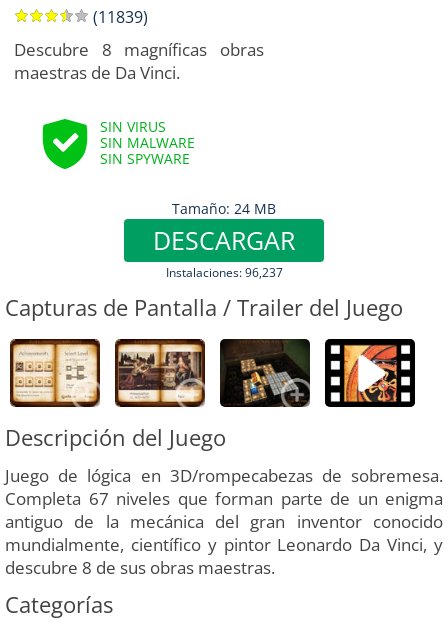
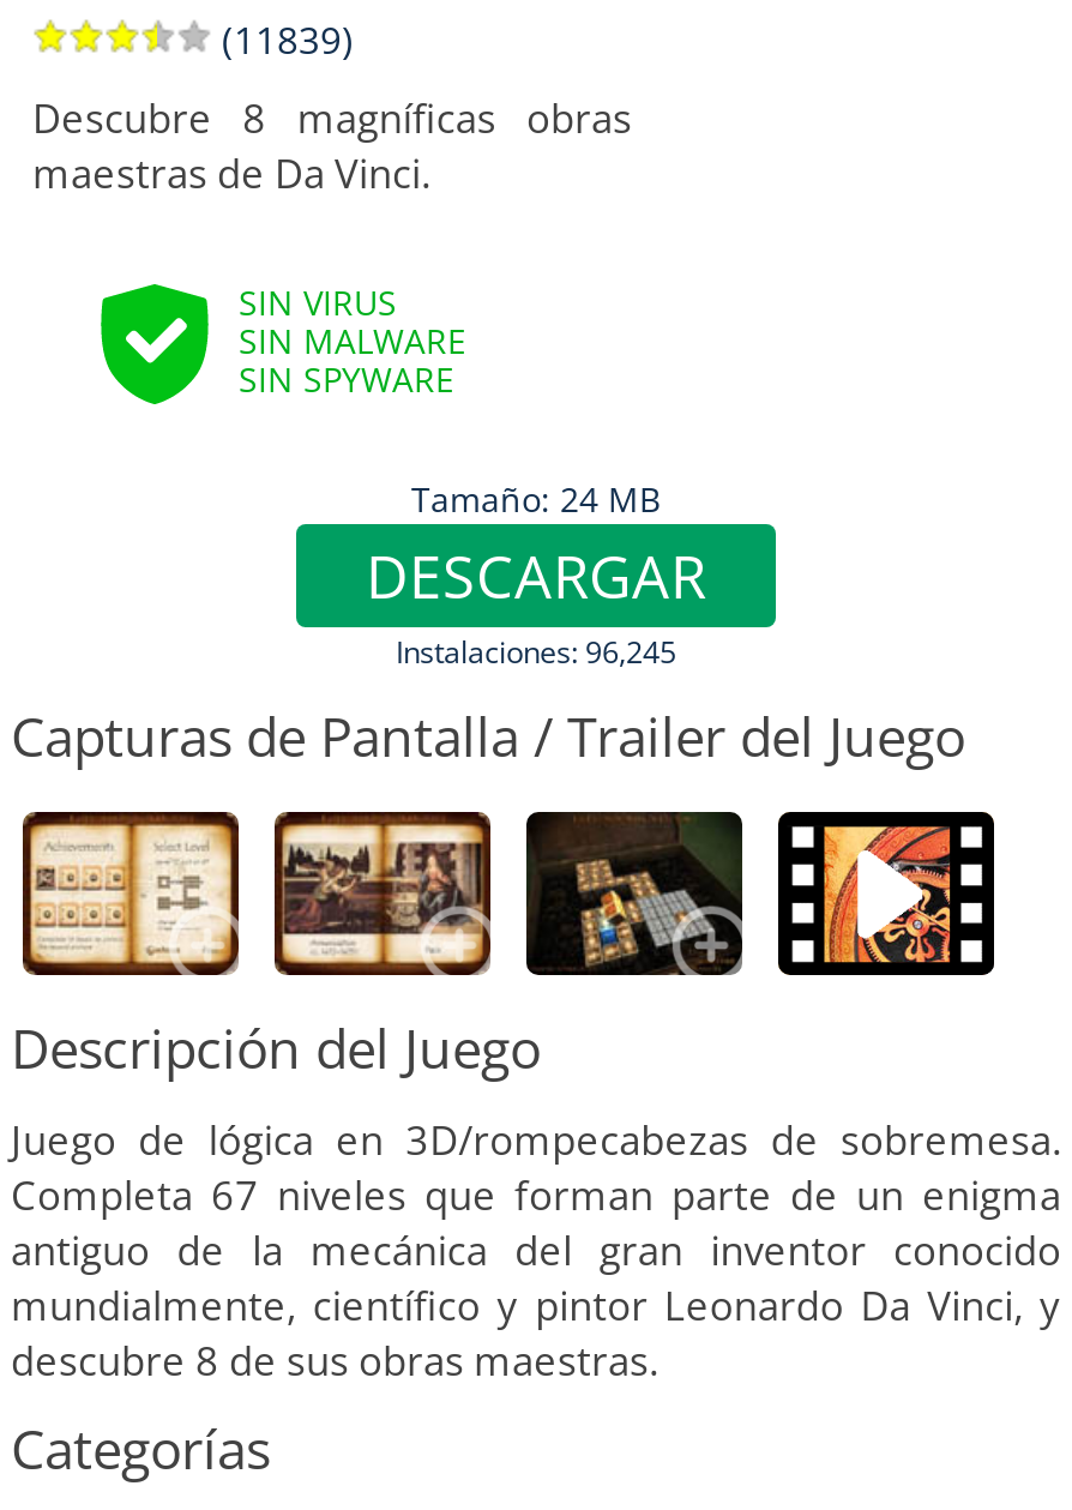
- Instalaciones: 96,237
+ Instalaciones: 96,245
